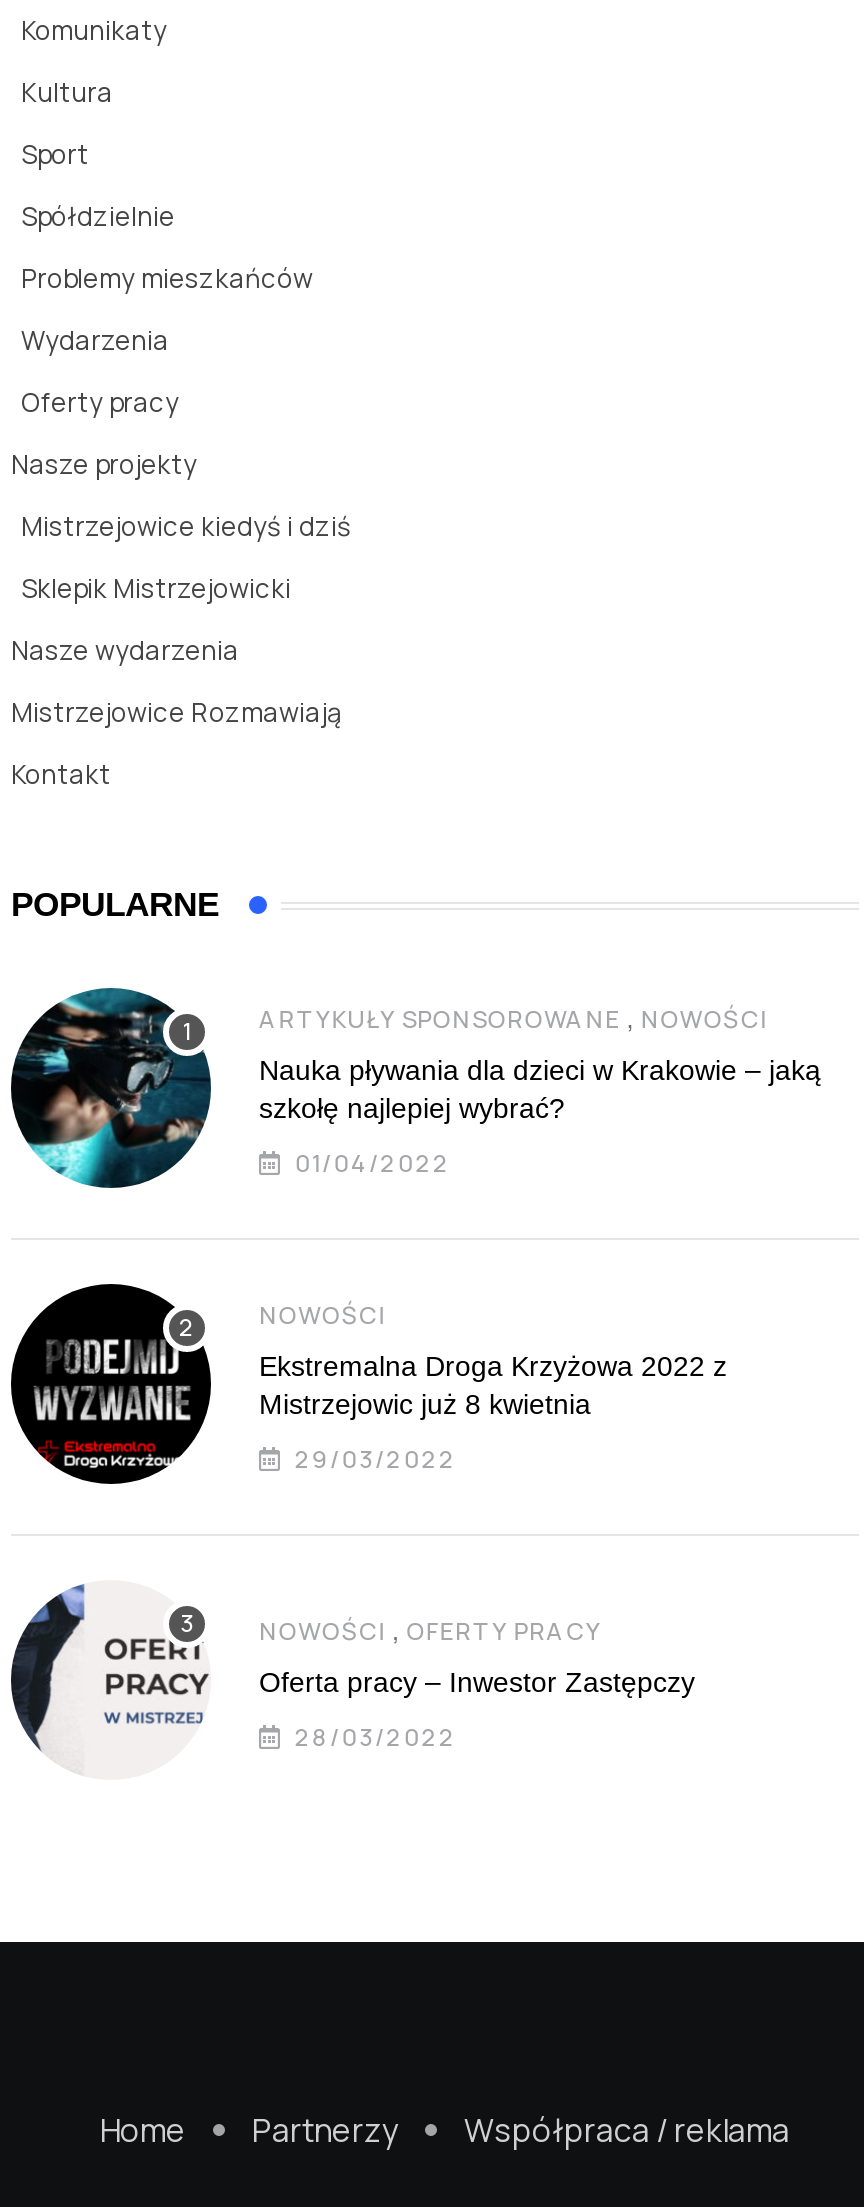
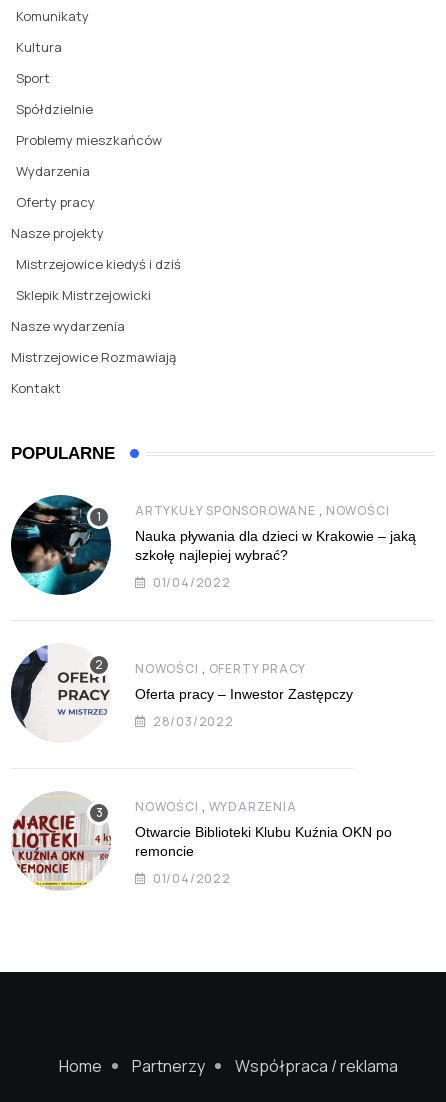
- [image]
- NOWOŚCI
- Ekstremalna Droga Krzyżowa 2022 z
- Mistrzejowic już 8 kwietnia
- 29/03/2022

moved up: [image] | NOWOŚCI, OFERTY PRACY | Oferta pracy – Inwestor Zastępczy | 28/03/2022

+ [image]
+ NOWOŚCI, WYDARZENIA
+ Otwarcie Biblioteki Klubu Kuźnia OKN po
+ remoncie
+ 01/04/2022
